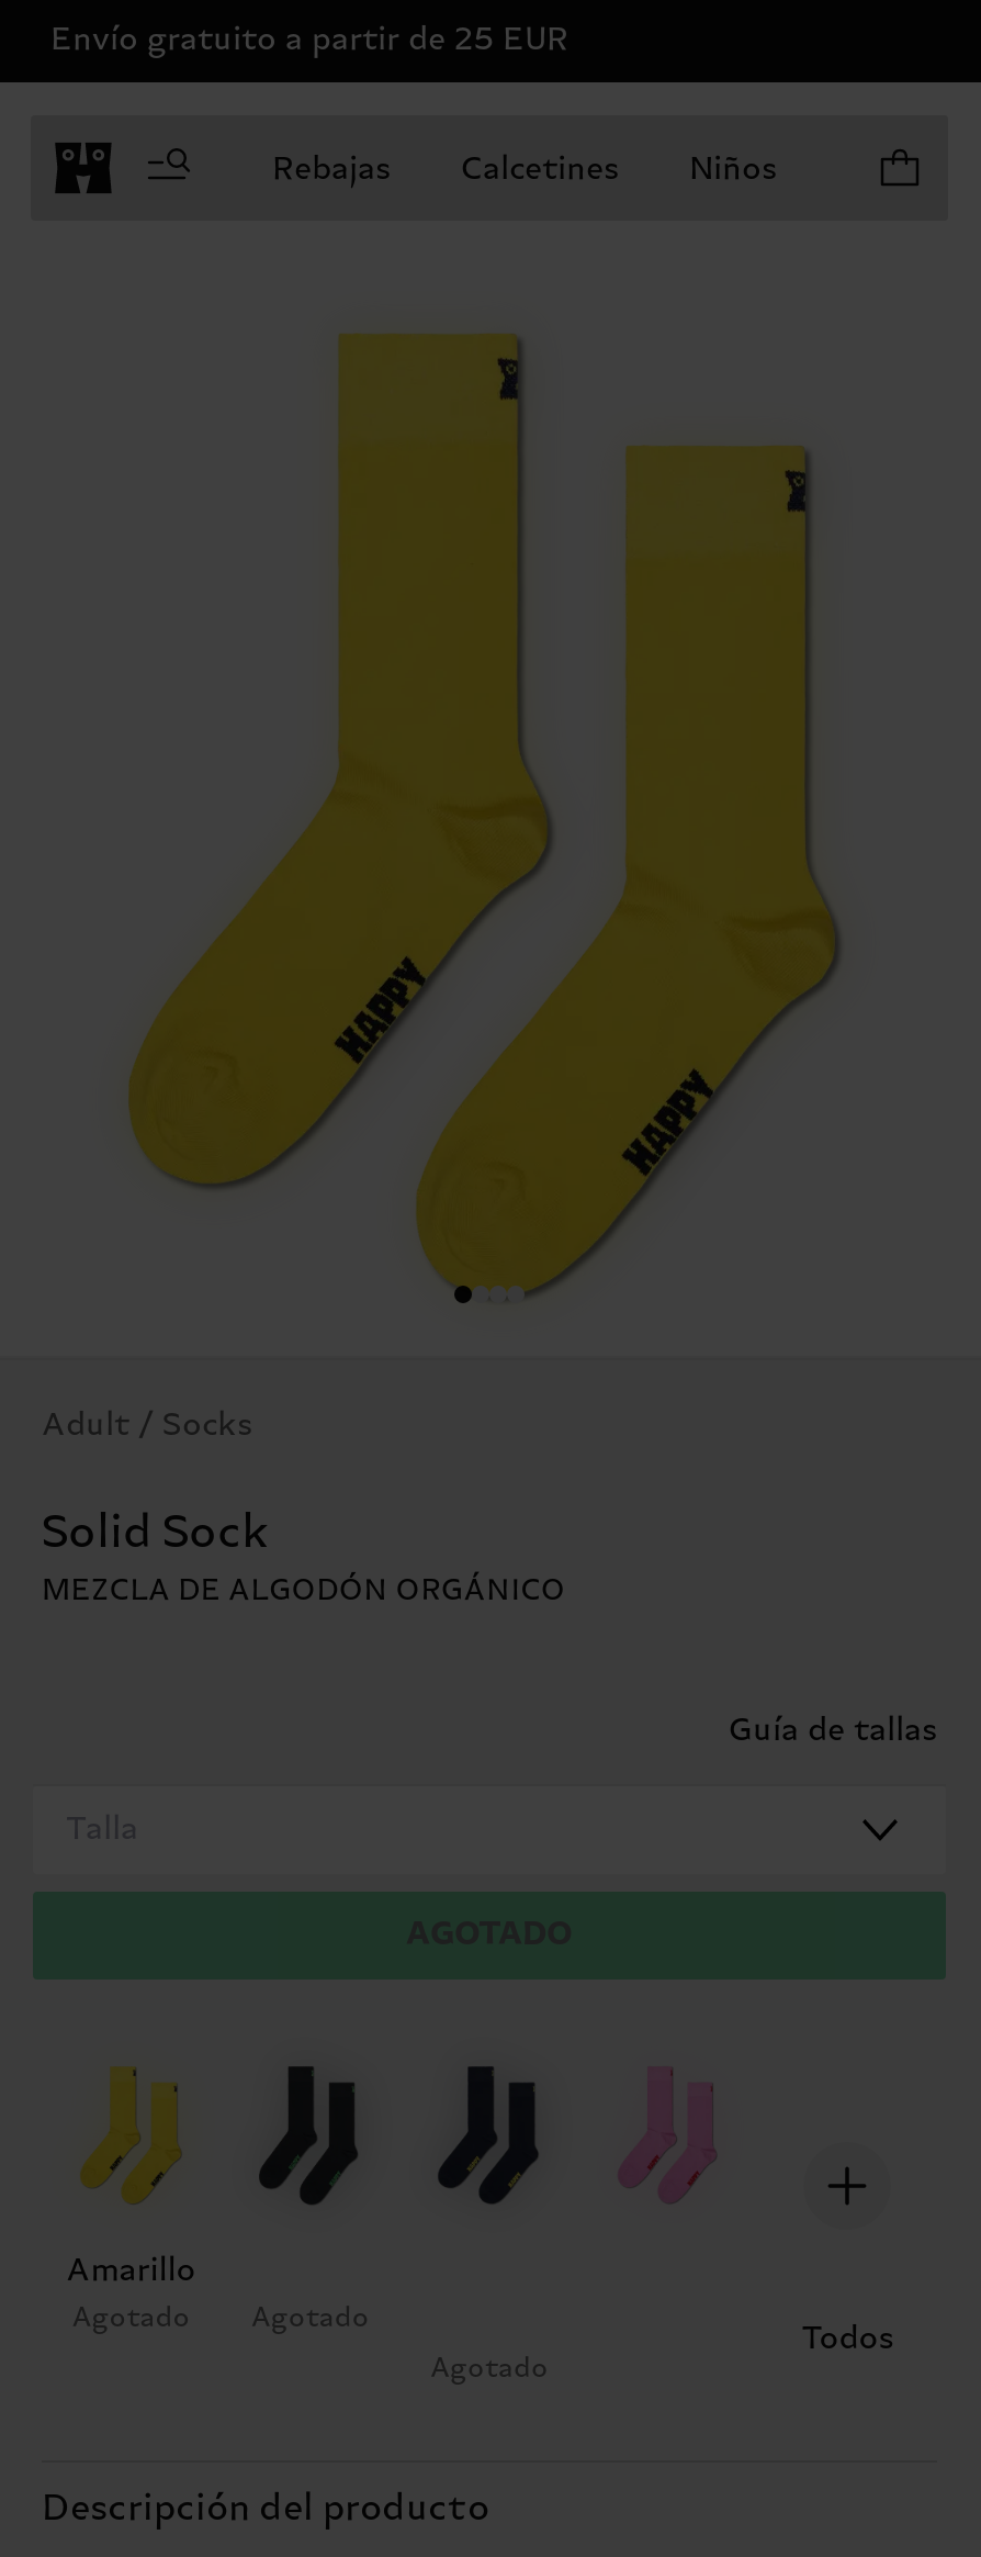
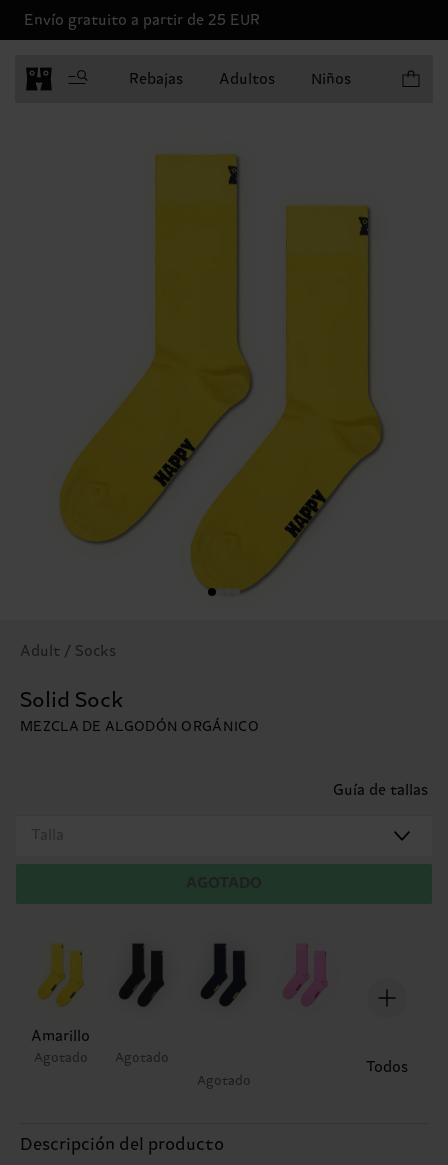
- Calcetines
+ Adultos
